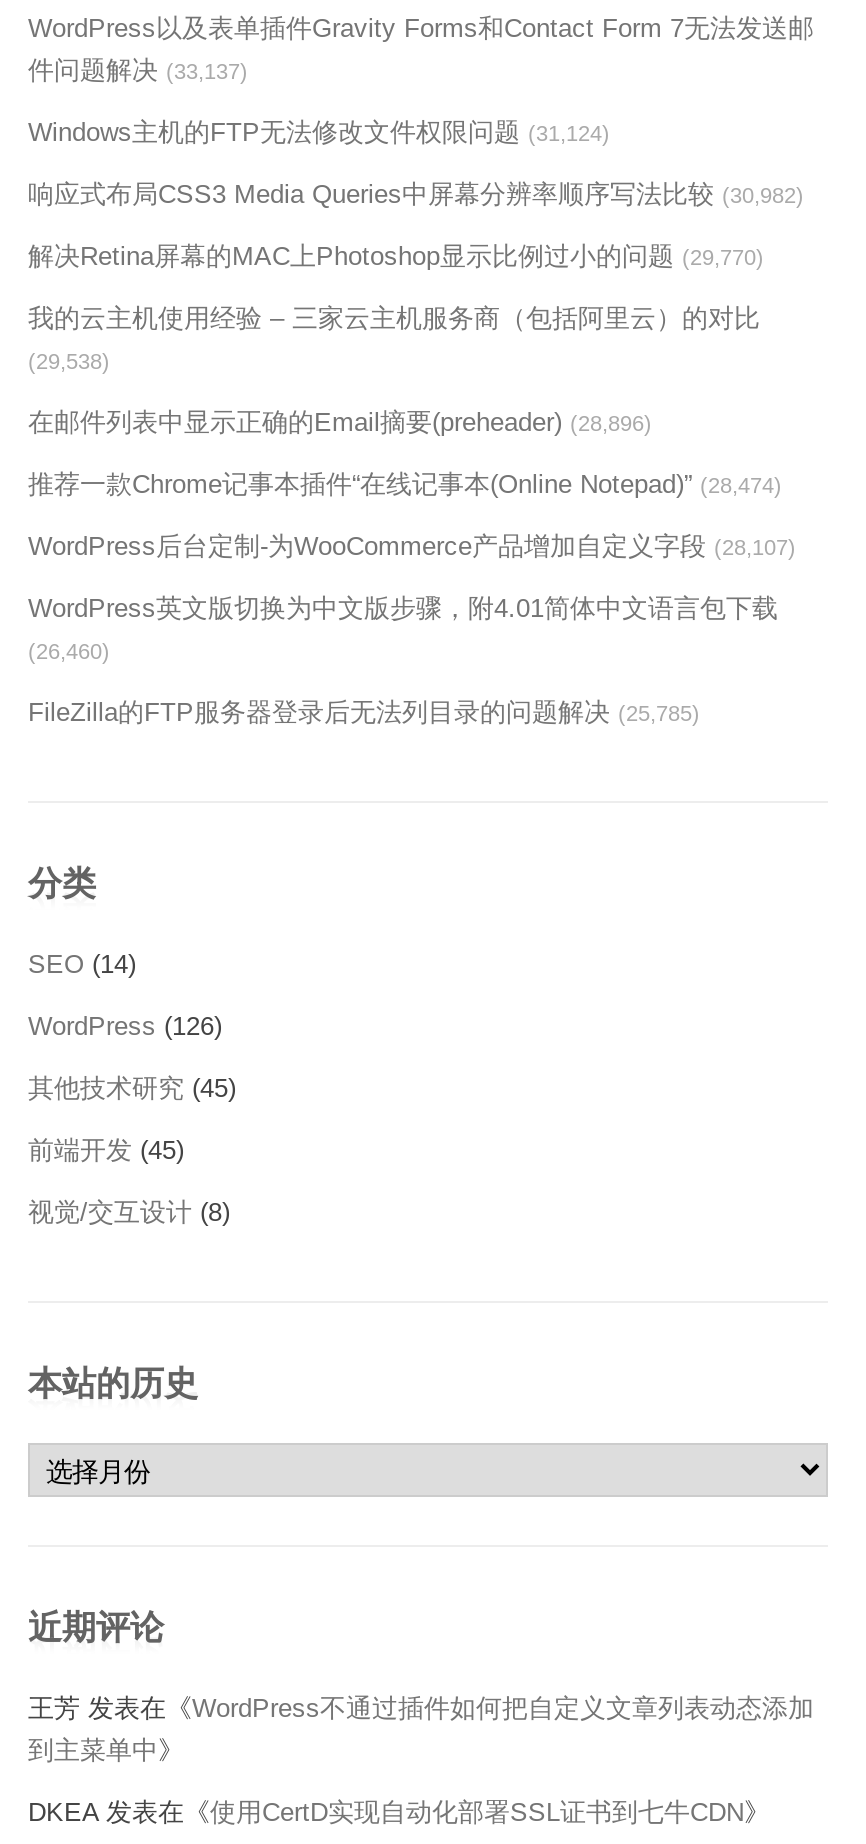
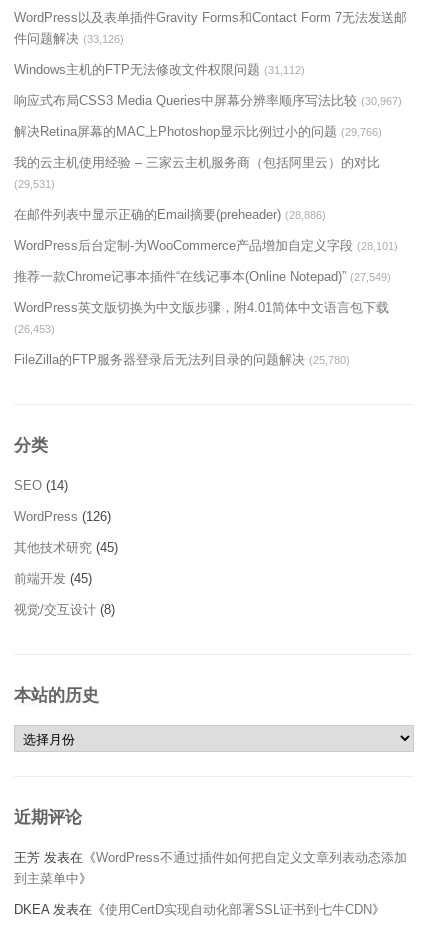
- 件问题解决 (33,137)
+ 件问题解决 (33,126)

- Windows主机的FTP无法修改文件权限问题 (31,124)
+ Windows主机的FTP无法修改文件权限问题 (31,112)

- 响应式布局CSS3 Media Queries中屏幕分辨率顺序写法比较 (30,982)
+ 响应式布局CSS3 Media Queries中屏幕分辨率顺序写法比较 (30,967)

- 解决Retina屏幕的MAC上Photoshop显示比例过小的问题 (29,770)
+ 解决Retina屏幕的MAC上Photoshop显示比例过小的问题 (29,766)

- (29,538)
+ (29,531)

- 在邮件列表中显示正确的Email摘要(preheader) (28,896)
+ 在邮件列表中显示正确的Email摘要(preheader) (28,886)

- 推荐一款Chrome记事本插件“在线记事本(Online Notepad)” (28,474)
+ WordPress后台定制-为WooCommerce产品增加自定义字段 (28,101)

- WordPress后台定制-为WooCommerce产品增加自定义字段 (28,107)
+ 推荐一款Chrome记事本插件“在线记事本(Online Notepad)” (27,549)

- (26,460)
+ (26,453)

- FileZilla的FTP服务器登录后无法列目录的问题解决 (25,785)
+ FileZilla的FTP服务器登录后无法列目录的问题解决 (25,780)
